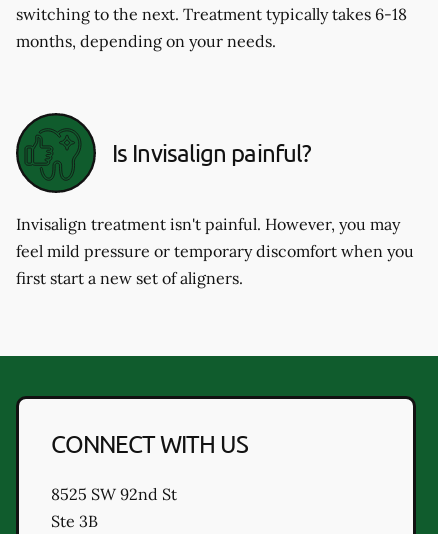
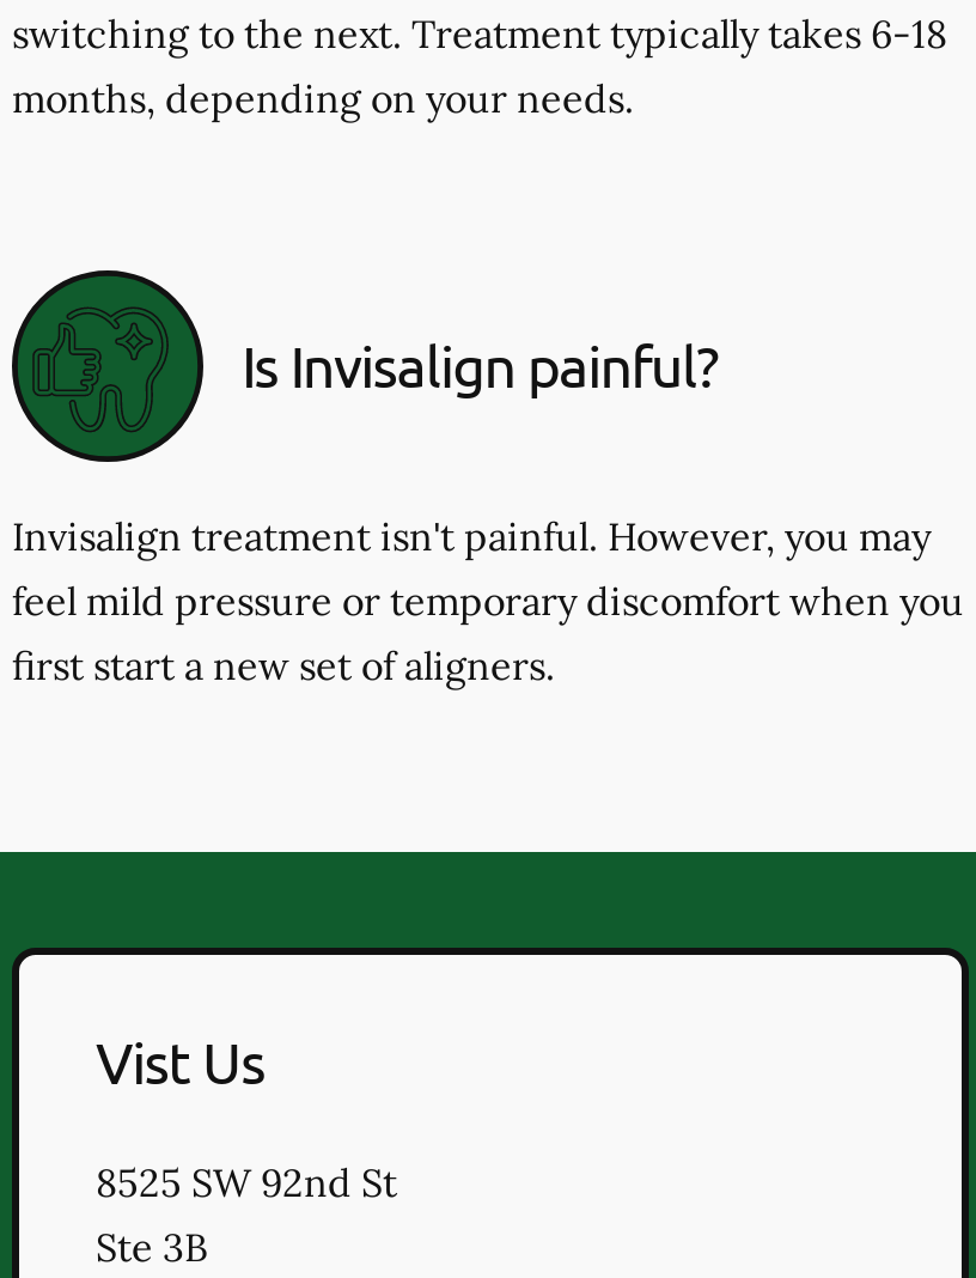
- CONNECT WITH US
+ Vist Us
